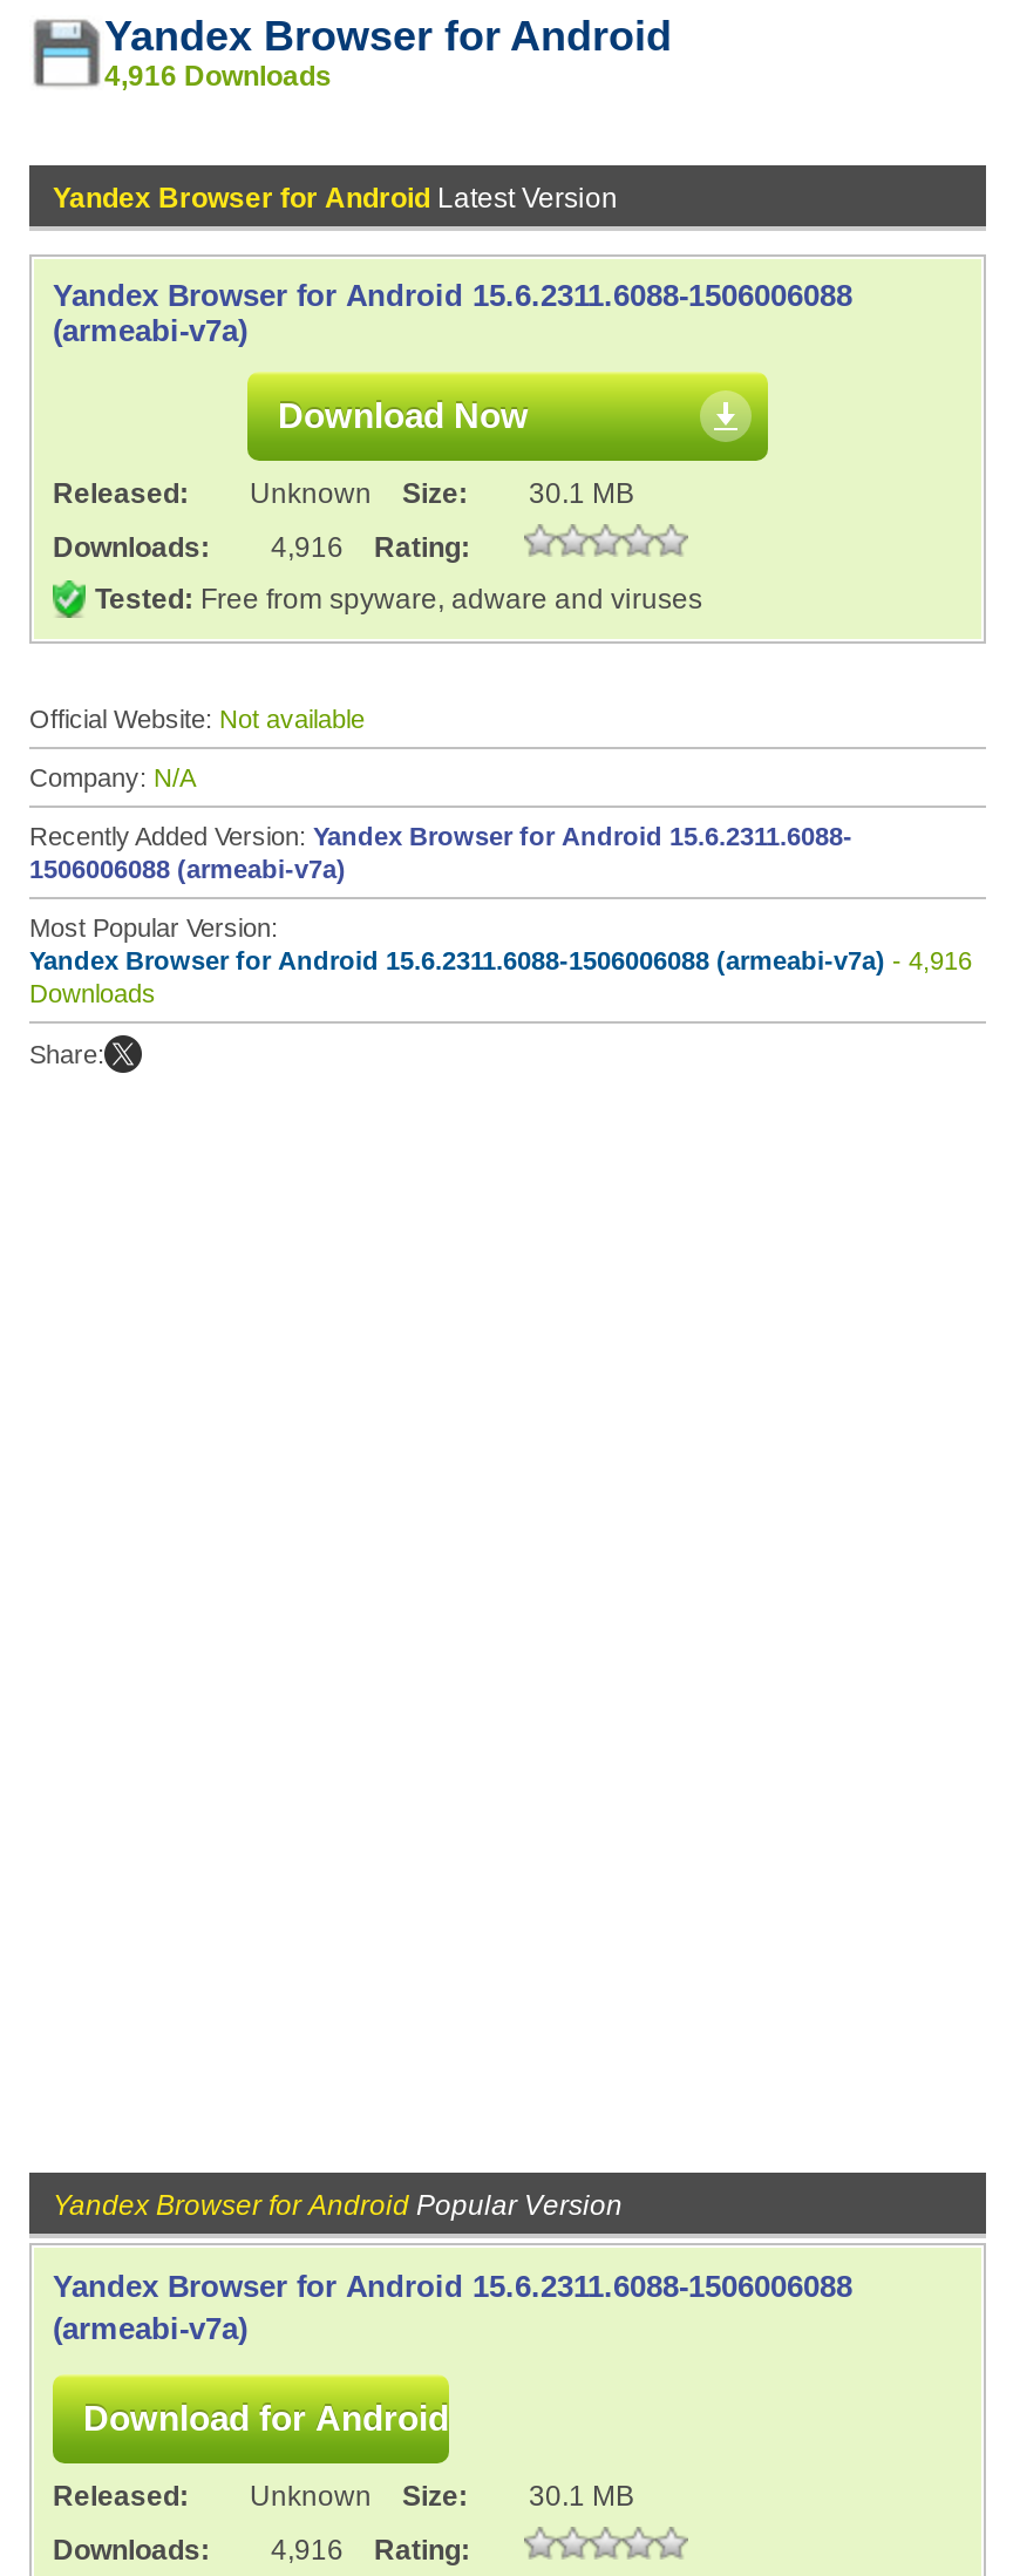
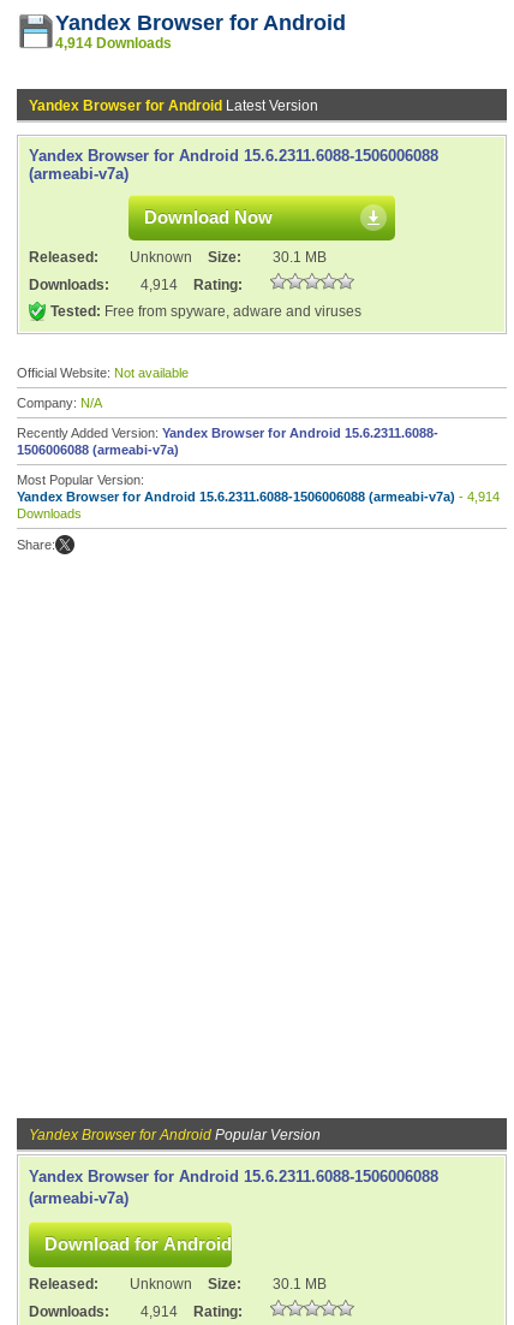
- 4,916 Downloads
+ 4,914 Downloads

- Downloads: 4,916 Rating:
+ Downloads: 4,914 Rating:

- Yandex Browser for Android 15.6.2311.6088-1506006088 (armeabi-v7a) - 4,916
+ Yandex Browser for Android 15.6.2311.6088-1506006088 (armeabi-v7a) - 4,914

- Downloads: 4,916 Rating:
+ Downloads: 4,914 Rating:
